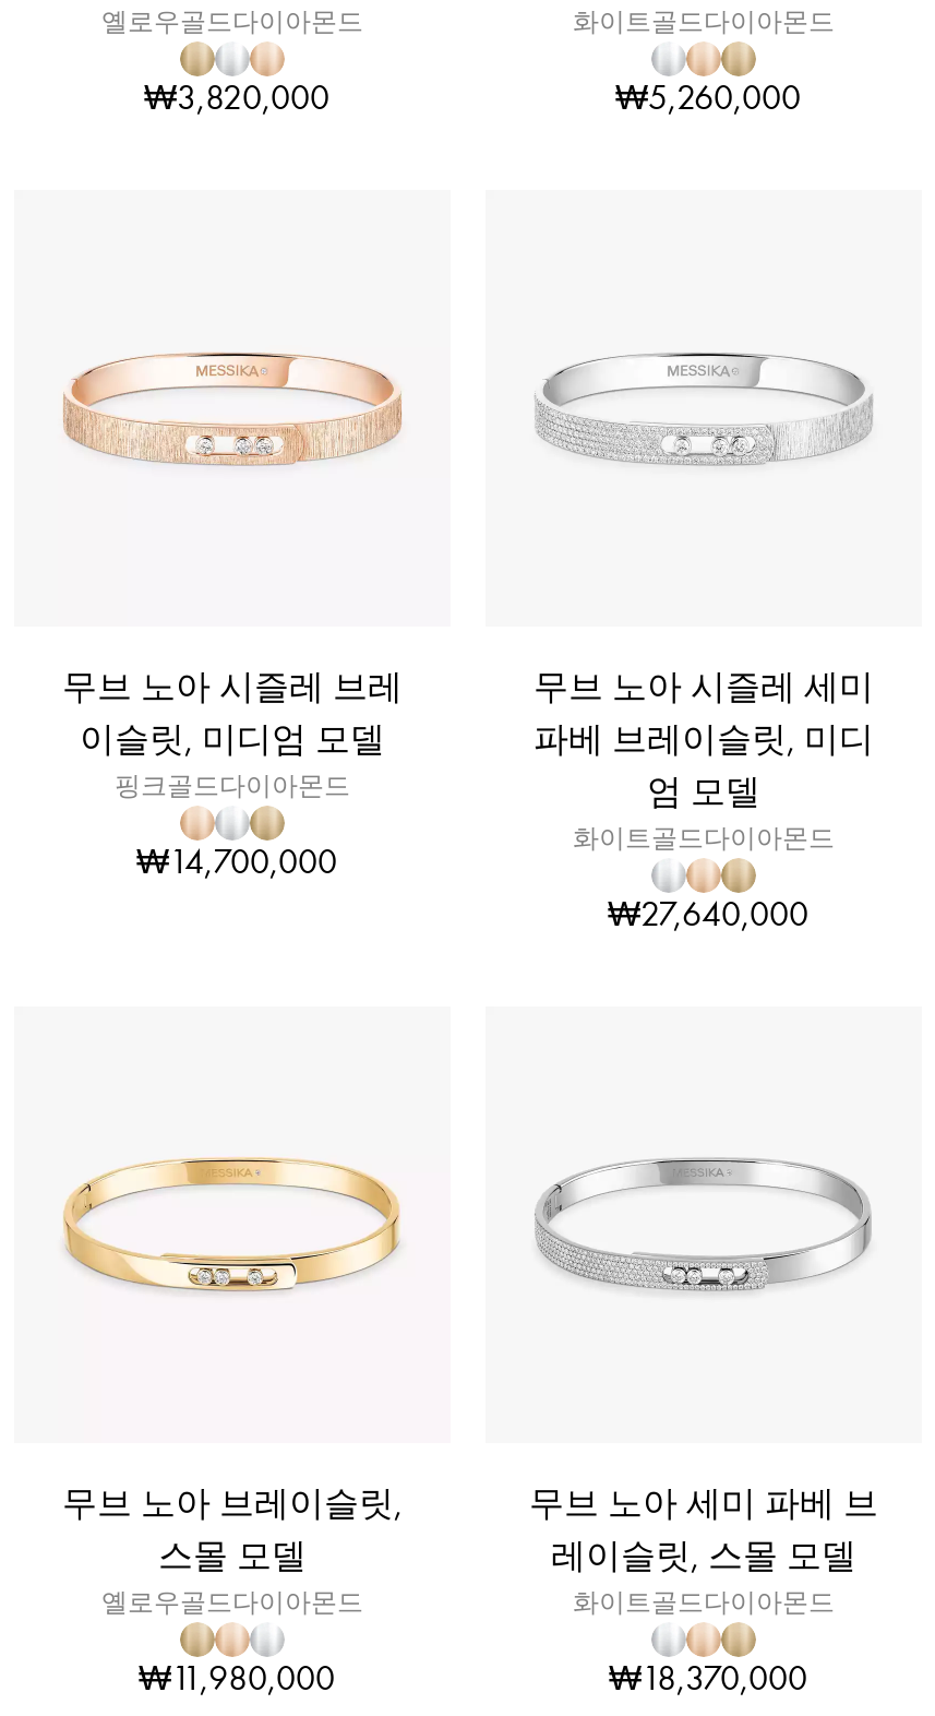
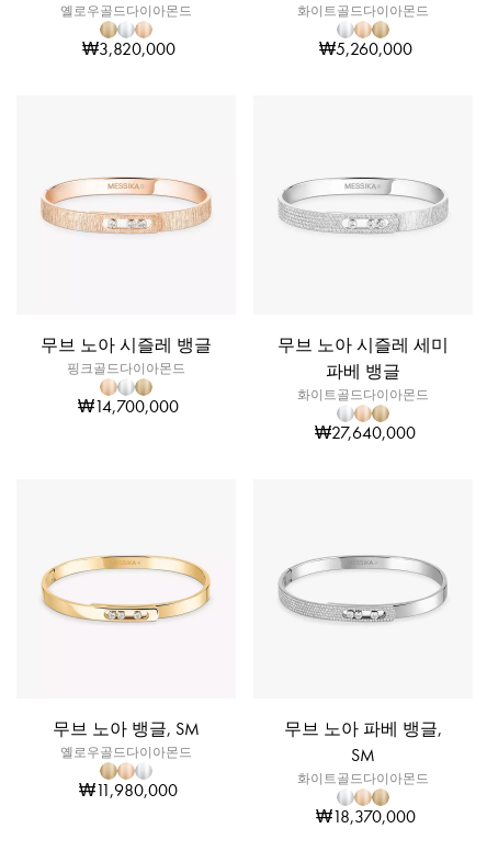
- 무브 노아 시즐레 브레
- 이슬릿, 미디엄 모델
+ 무브 노아 시즐레 뱅글

- 파베 브레이슬릿, 미디
- 엄 모델
+ 파베 뱅글

- 무브 노아 브레이슬릿,
- 스몰 모델
+ 무브 노아 뱅글, SM

- 무브 노아 세미 파베 브
- 레이슬릿, 스몰 모델
+ 무브 노아 파베 뱅글,
+ SM

moved up: 옐로우골드다이아몬드 | ₩11,980,000
